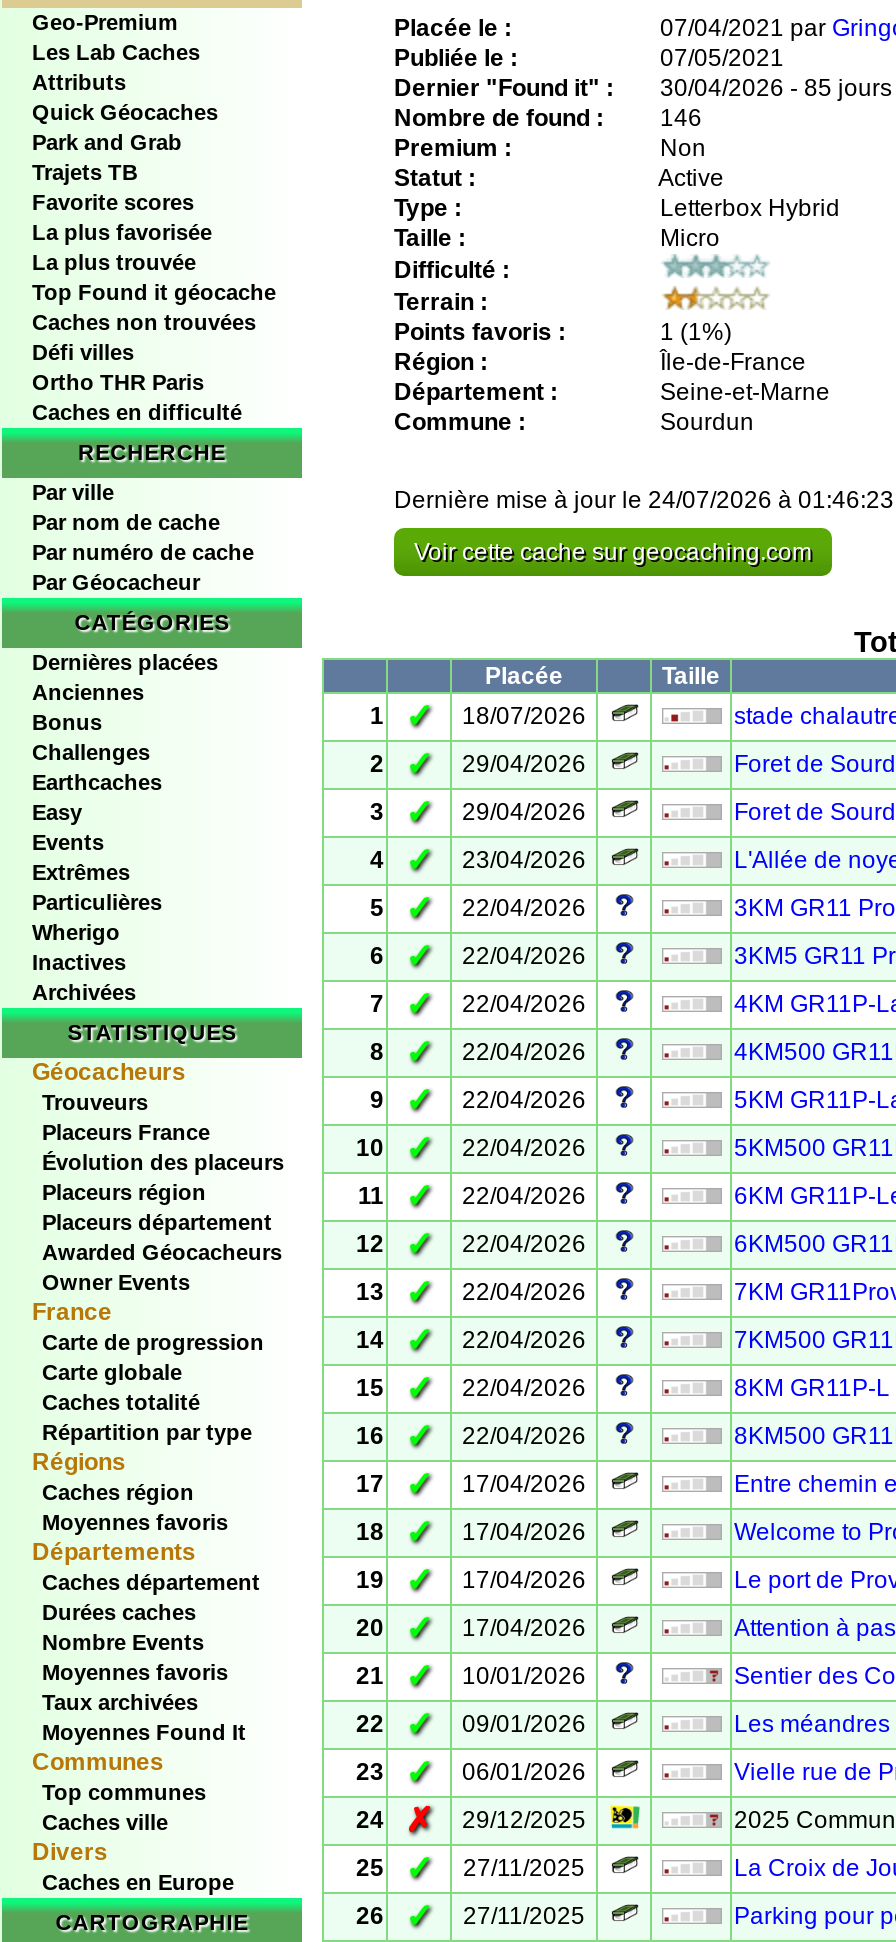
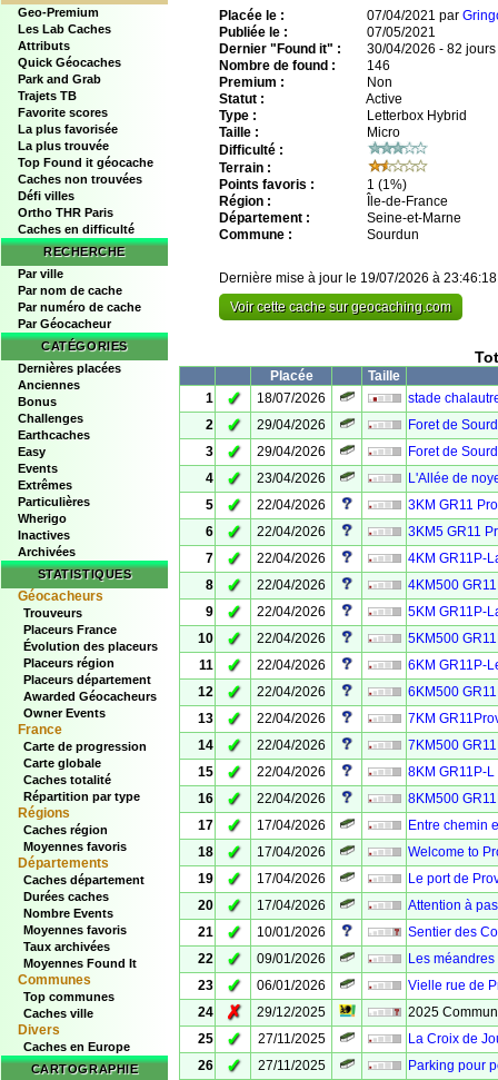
- Dernier "Found it" : 30/04/2026 - 85 jours
+ Dernier "Found it" : 30/04/2026 - 82 jours

- Dernière mise à jour le 24/07/2026 à 01:46:23
+ Dernière mise à jour le 19/07/2026 à 23:46:18
